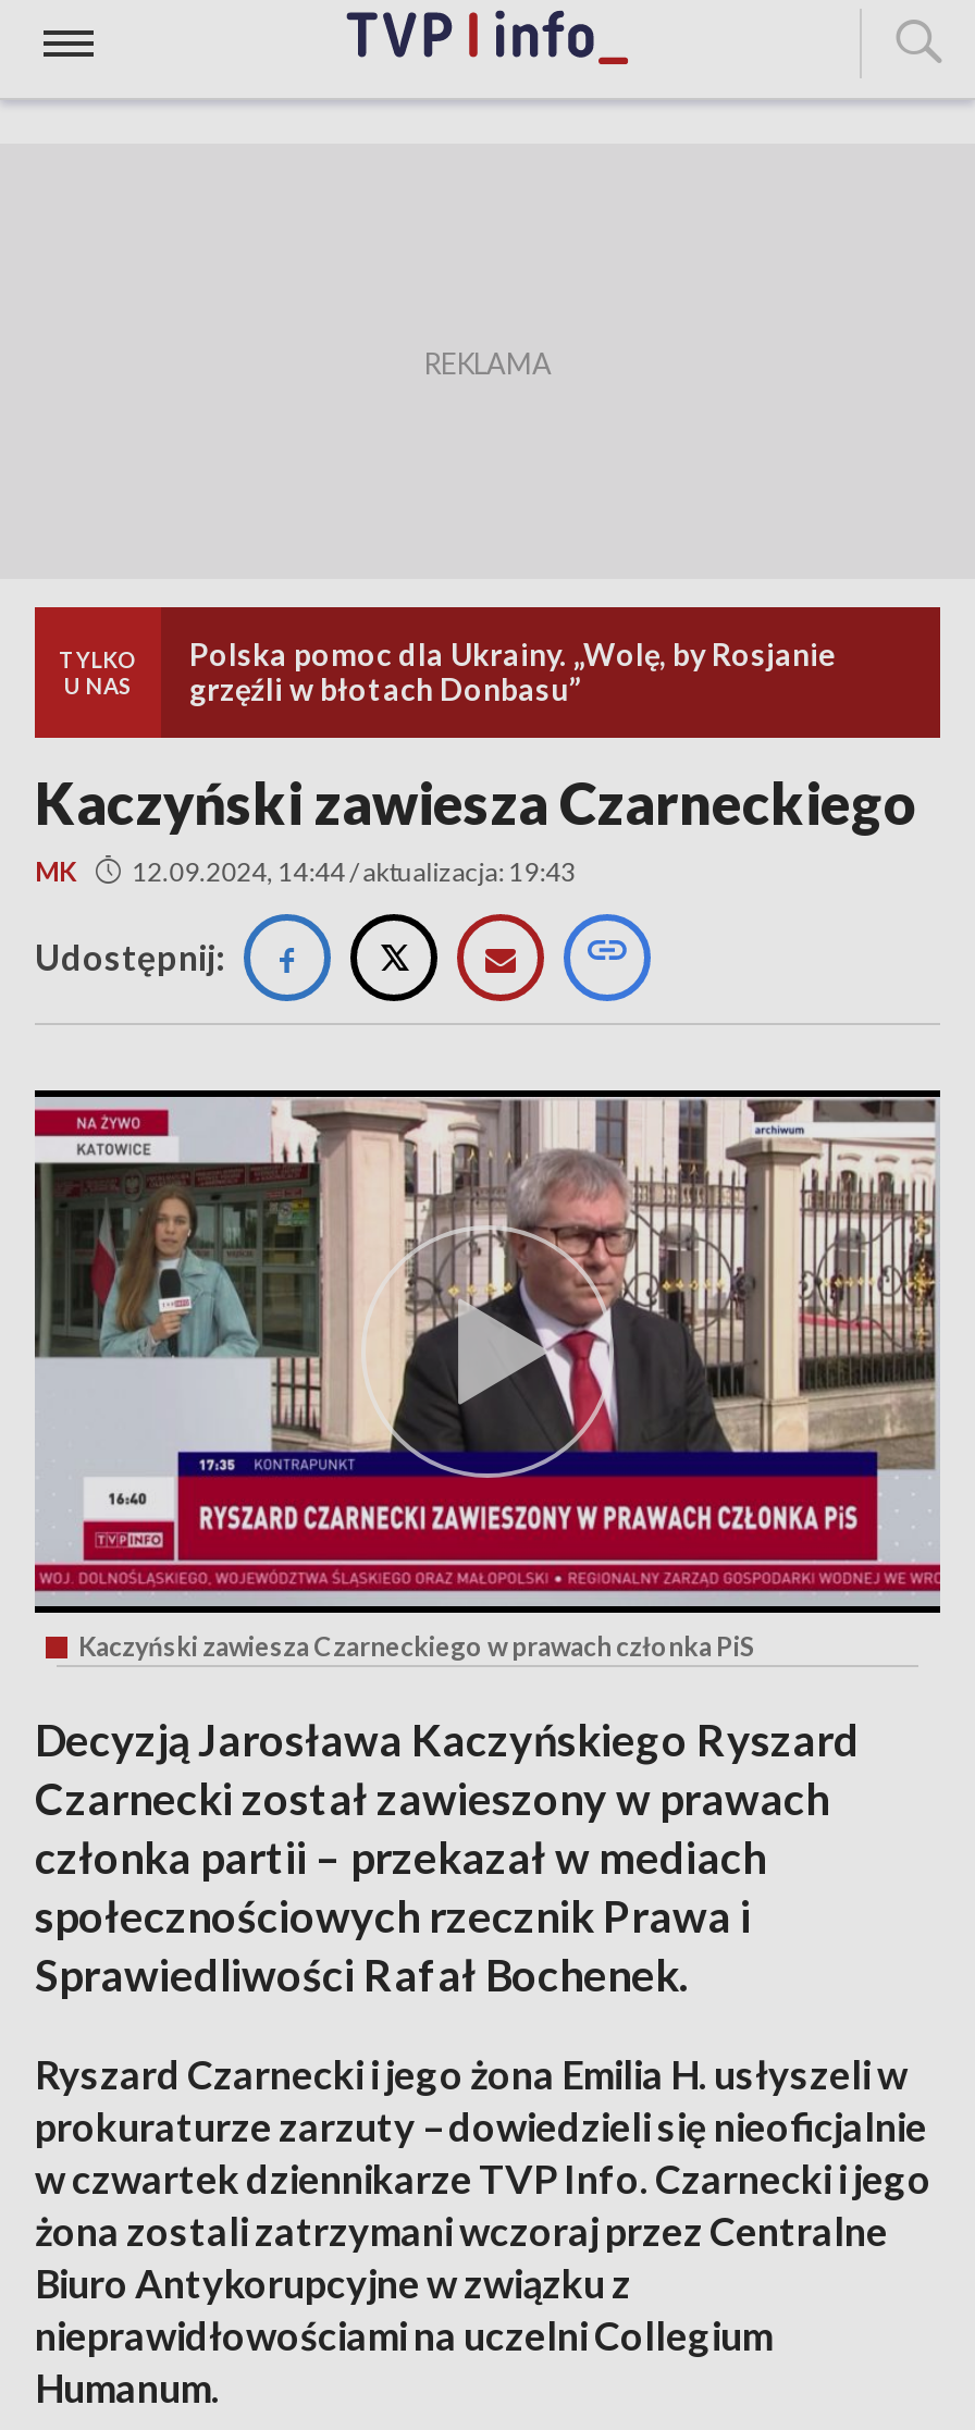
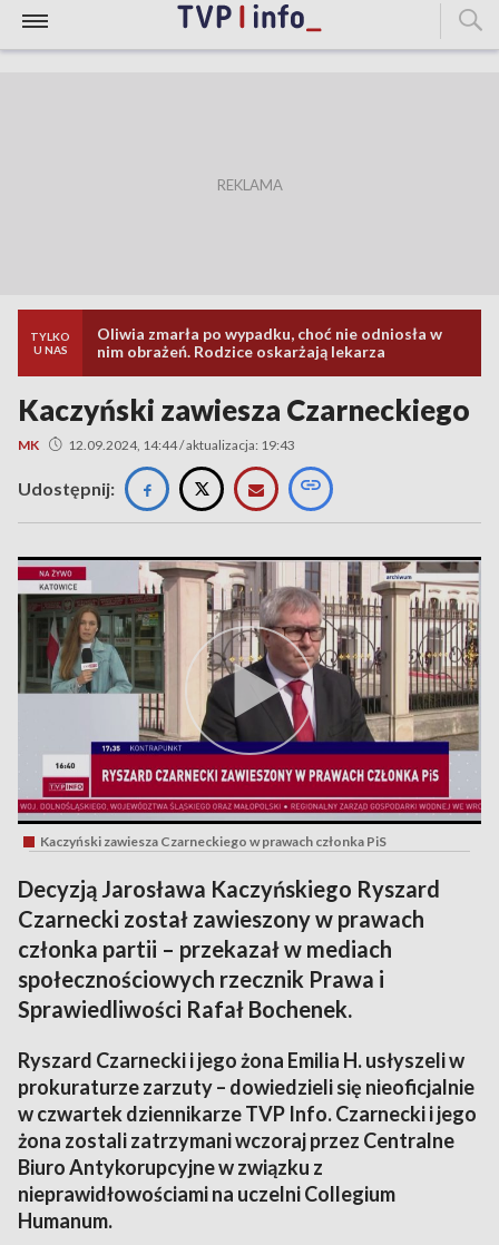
- Polska pomoc dla Ukrainy. „Wolę, by Rosjanie
- grzęźli w błotach Donbasu”
+ Oliwia zmarła po wypadku, choć nie odniosła w
+ nim obrażeń. Rodzice oskarżają lekarza
